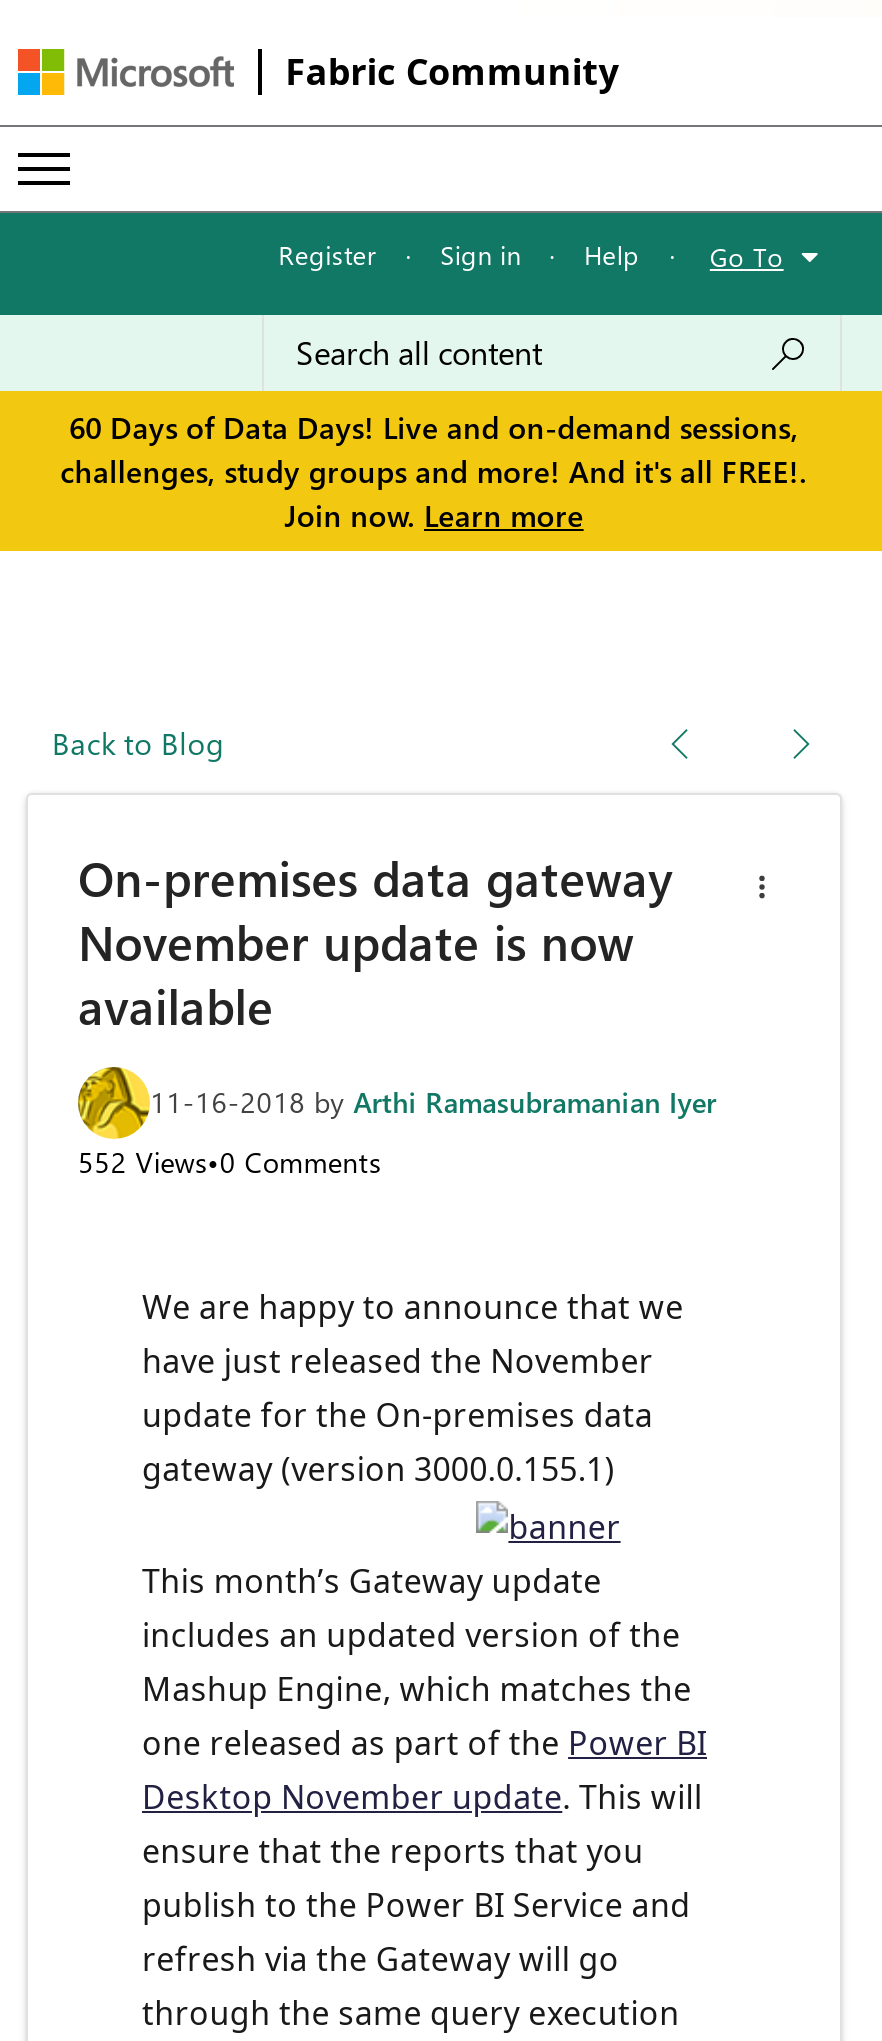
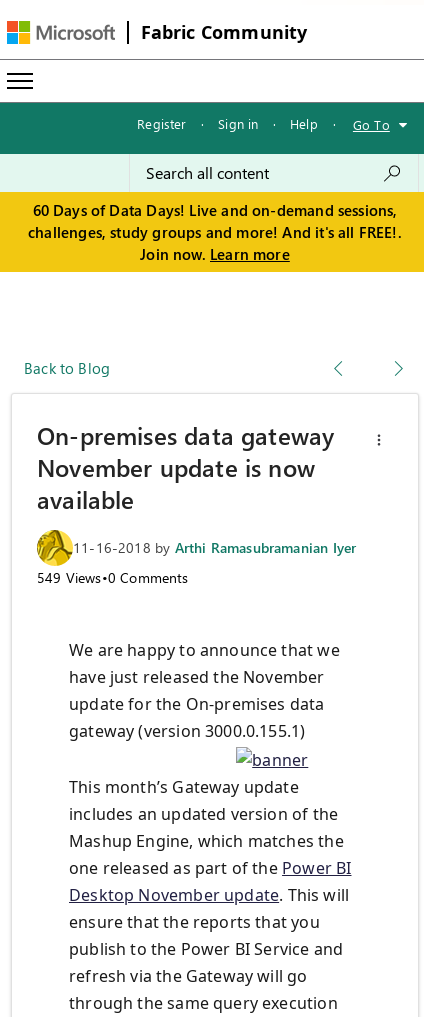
- 552 Views•0 Comments
+ 549 Views•0 Comments
